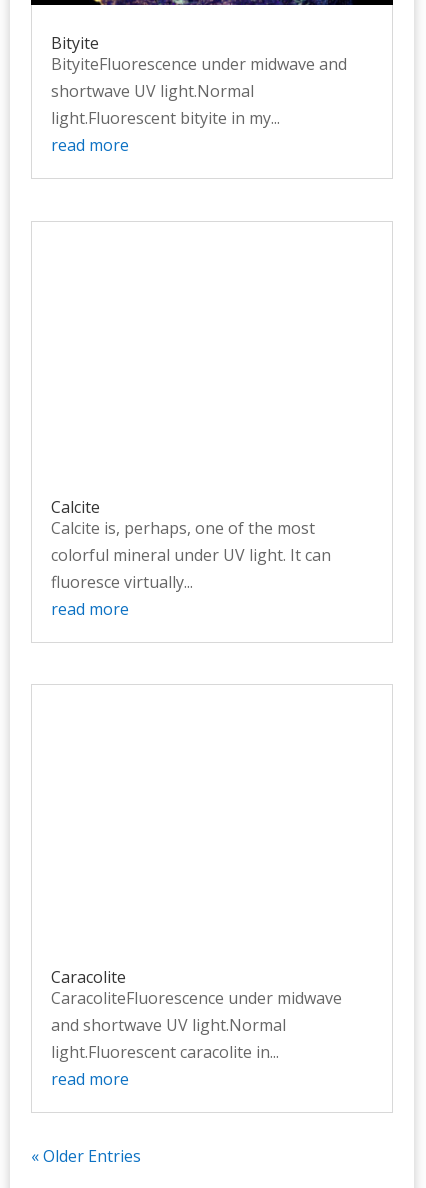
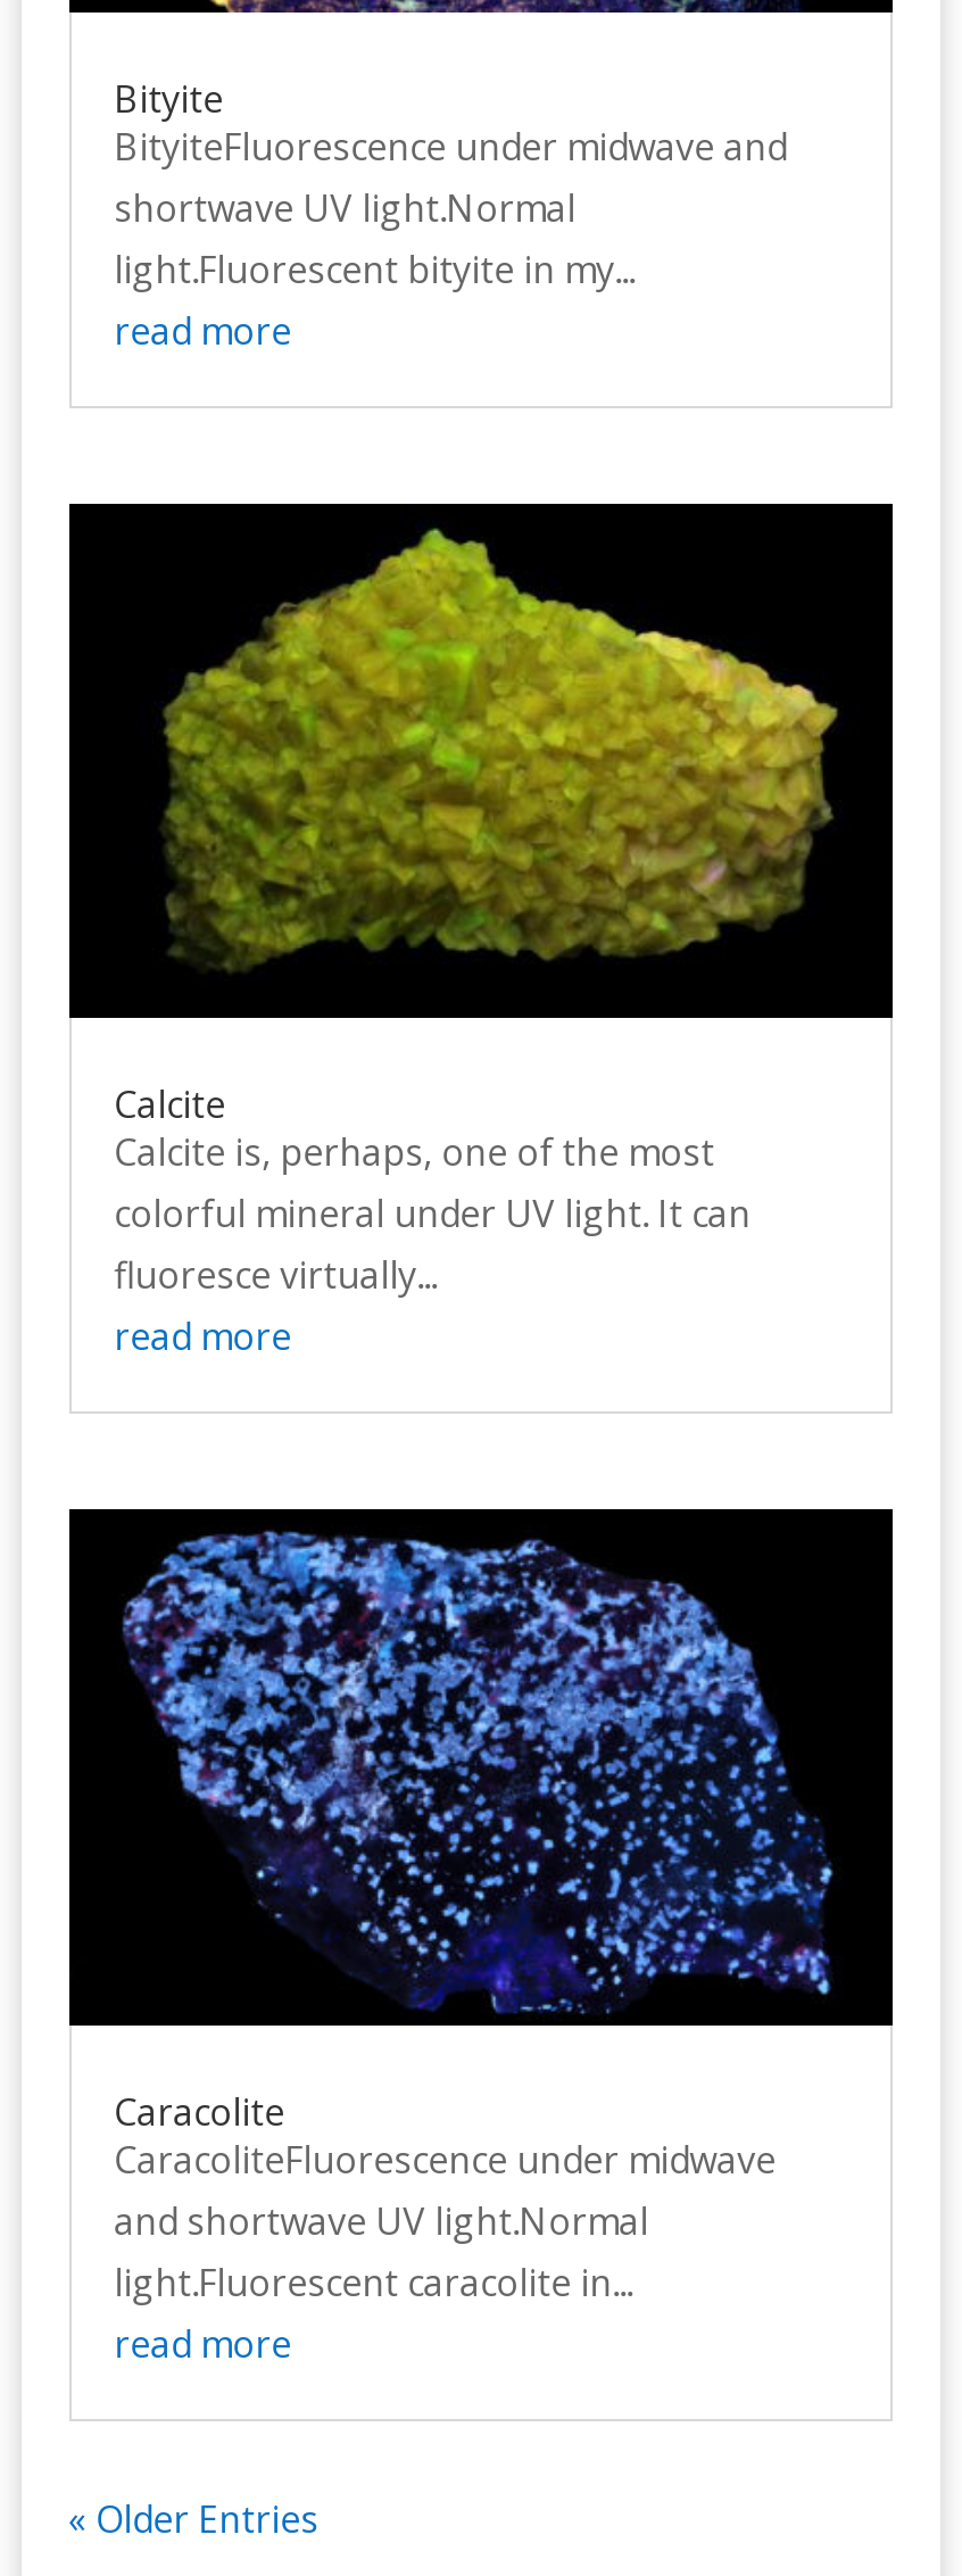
+ [image]

+ [image]
